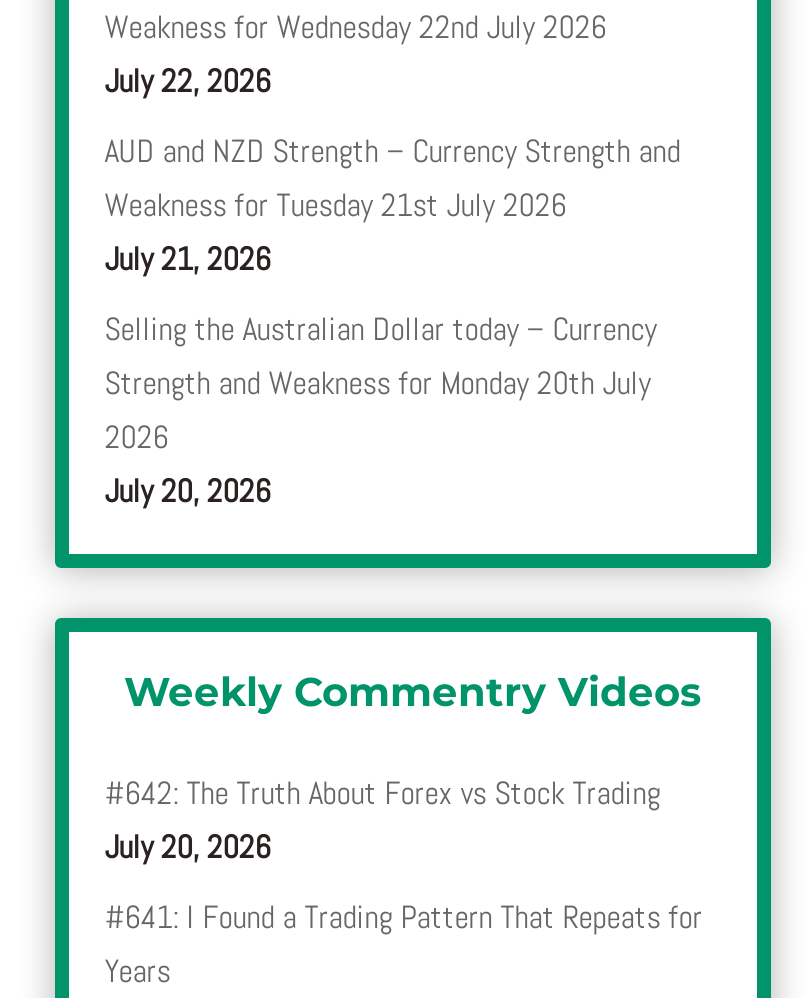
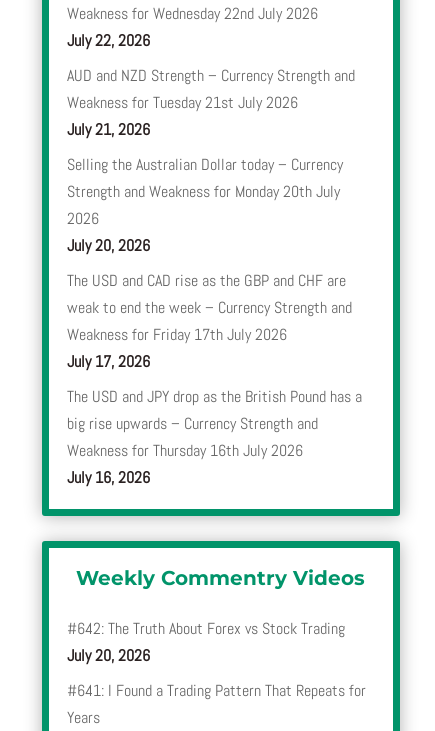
+ The USD and CAD rise as the GBP and CHF are
+ weak to end the week – Currency Strength and
+ Weakness for Friday 17th July 2026
+ July 17, 2026
+ The USD and JPY drop as the British Pound has a
+ big rise upwards – Currency Strength and
+ Weakness for Thursday 16th July 2026
+ July 16, 2026
